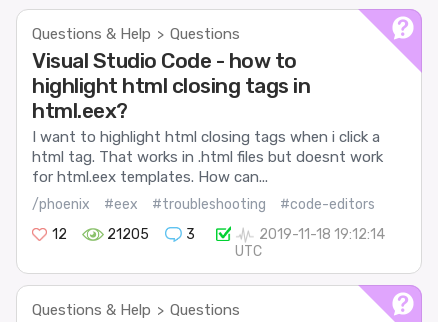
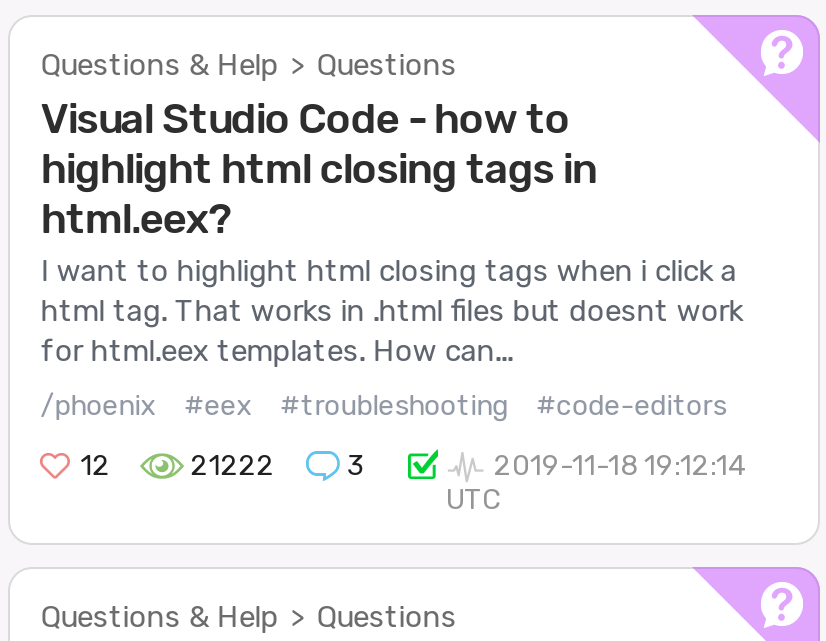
- 21205
+ 21222
